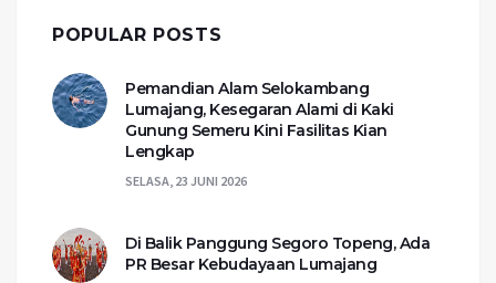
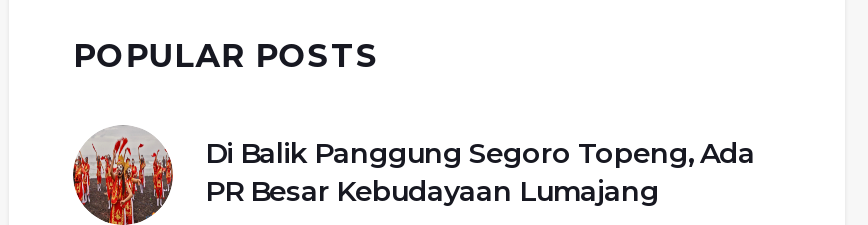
- [image]
- Pemandian Alam Selokambang
- Lumajang, Kesegaran Alami di Kaki
- Gunung Semeru Kini Fasilitas Kian
- Lengkap
- SELASA, 23 JUNI 2026
